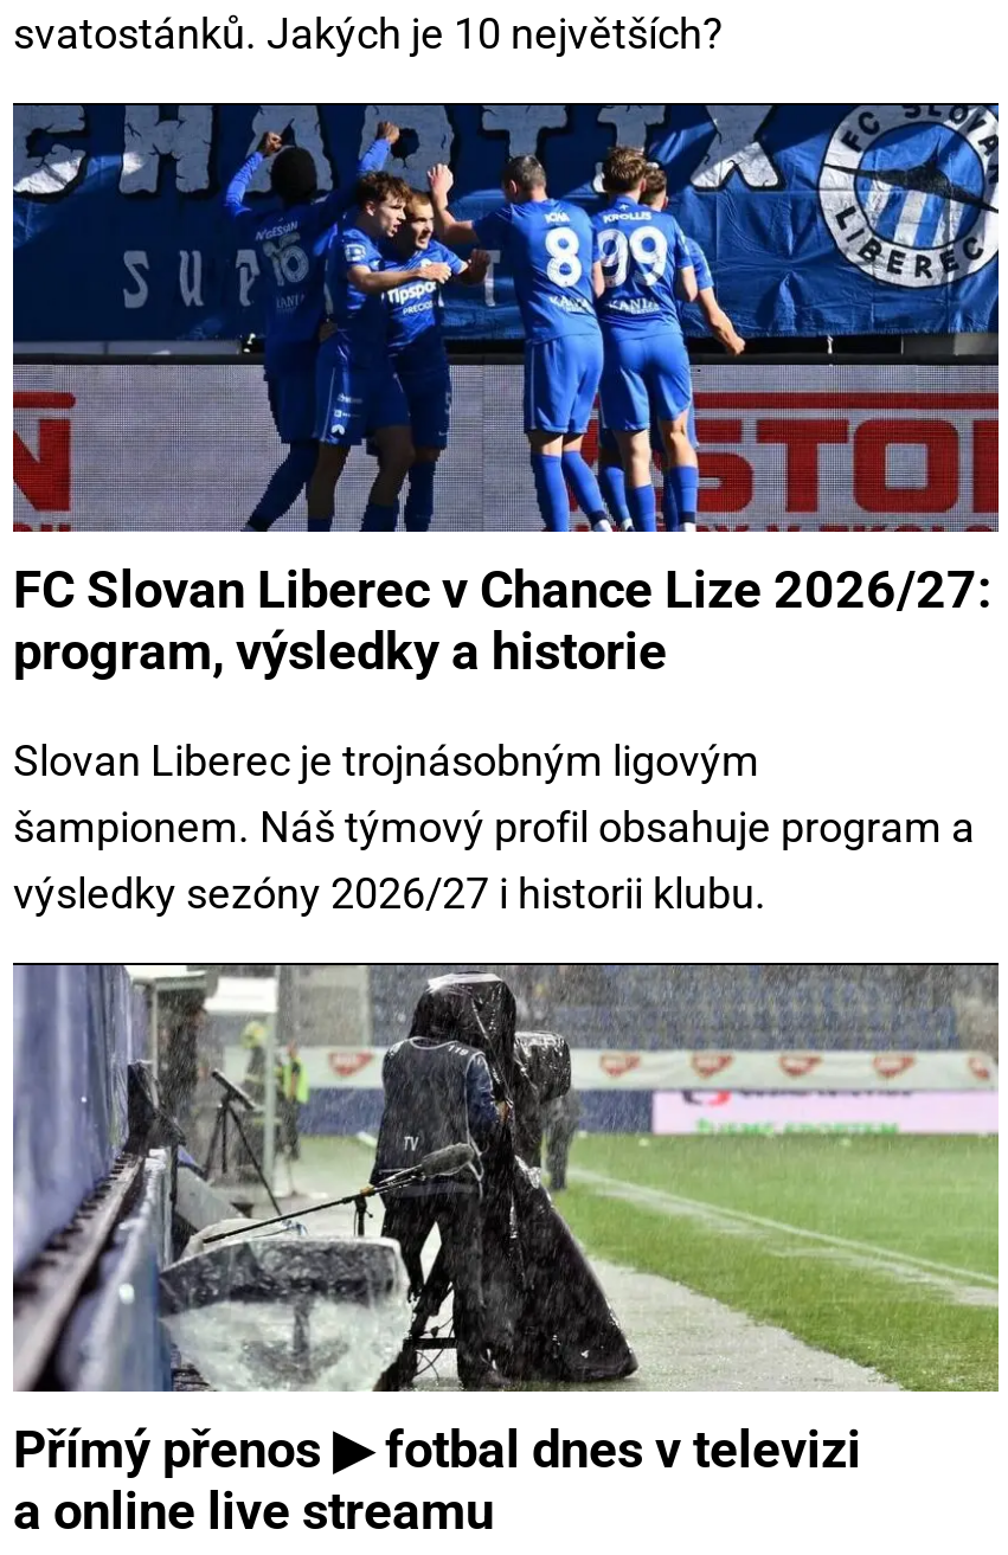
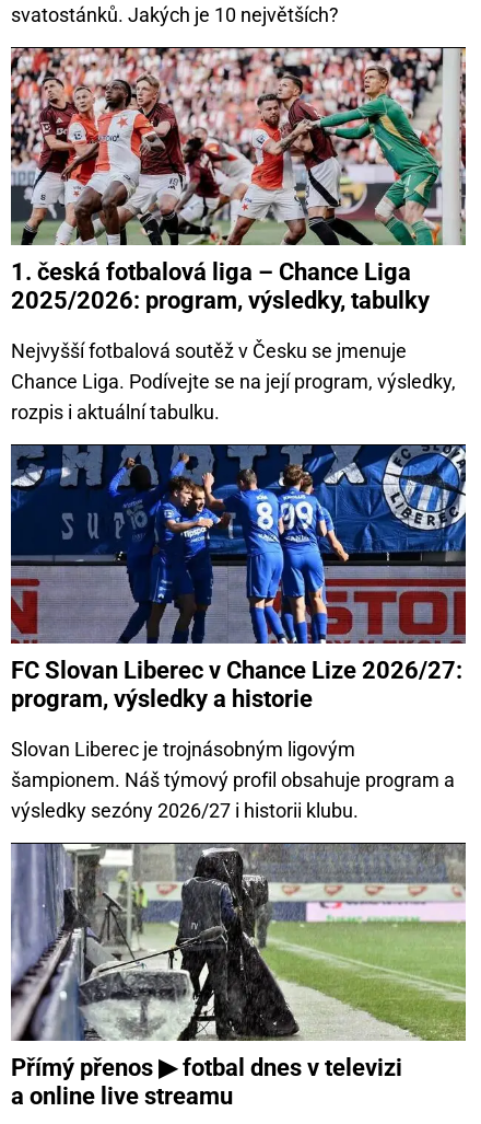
+ [image]
+ 1. česká fotbalová liga – Chance Liga
+ 2025/2026: program, výsledky, tabulky
+ Nejvyšší fotbalová soutěž v Česku se jmenuje
+ Chance Liga. Podívejte se na její program, výsledky,
+ rozpis i aktuální tabulku.
